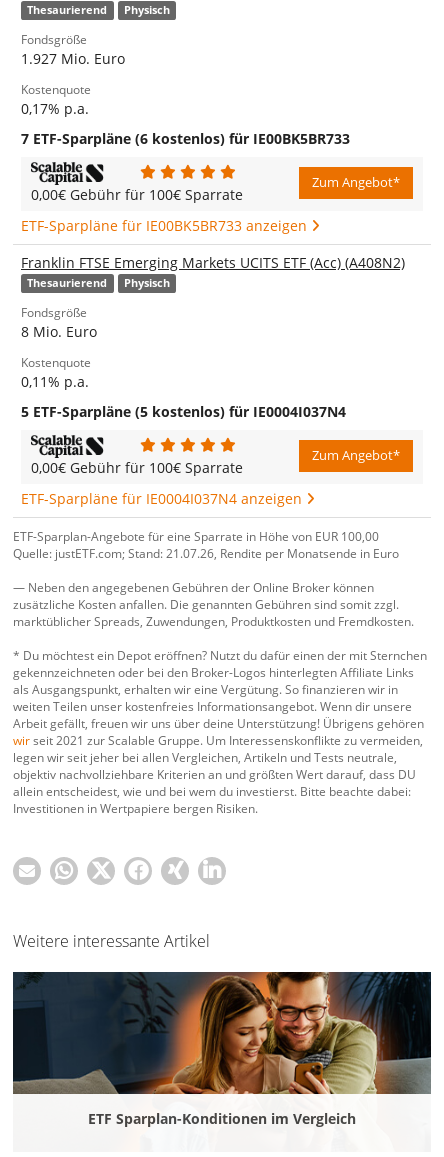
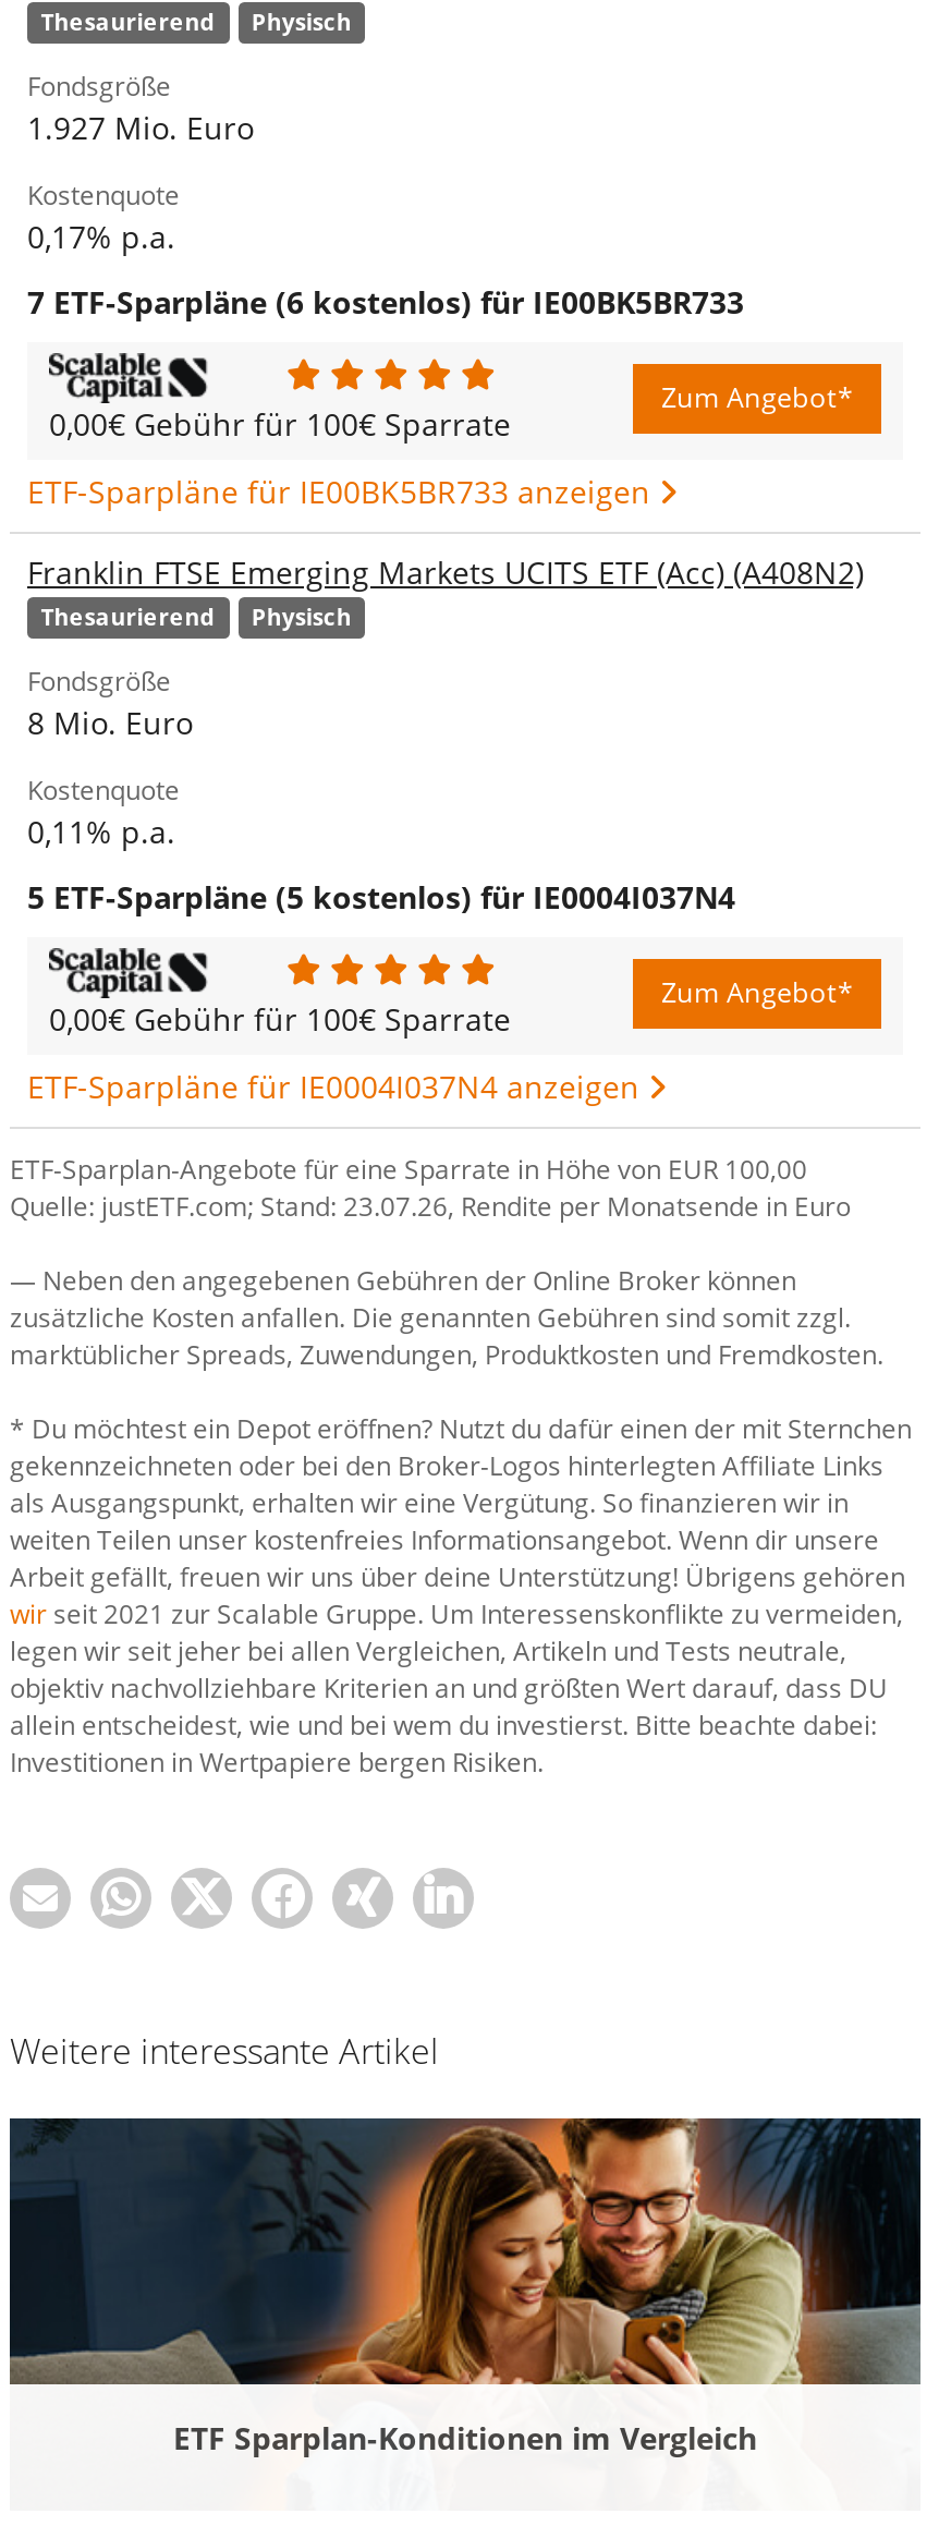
- Quelle: justETF.com; Stand: 21.07.26, Rendite per Monatsende in Euro
+ Quelle: justETF.com; Stand: 23.07.26, Rendite per Monatsende in Euro
